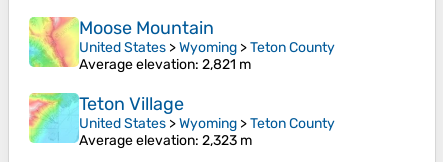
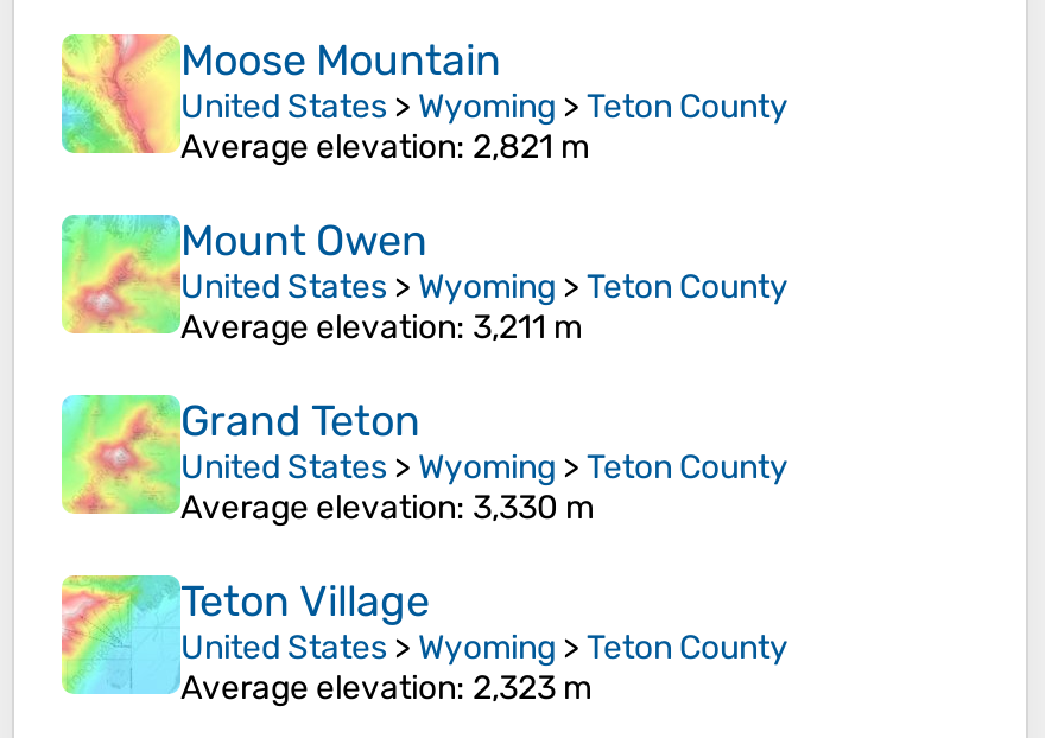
+ [image]
+ Mount Owen
+ United States > Wyoming > Teton County
+ Average elevation: 3,211 m
+ Grand Teton
+ United States > Wyoming > Teton County
+ Average elevation: 3,330 m

+ [image]
